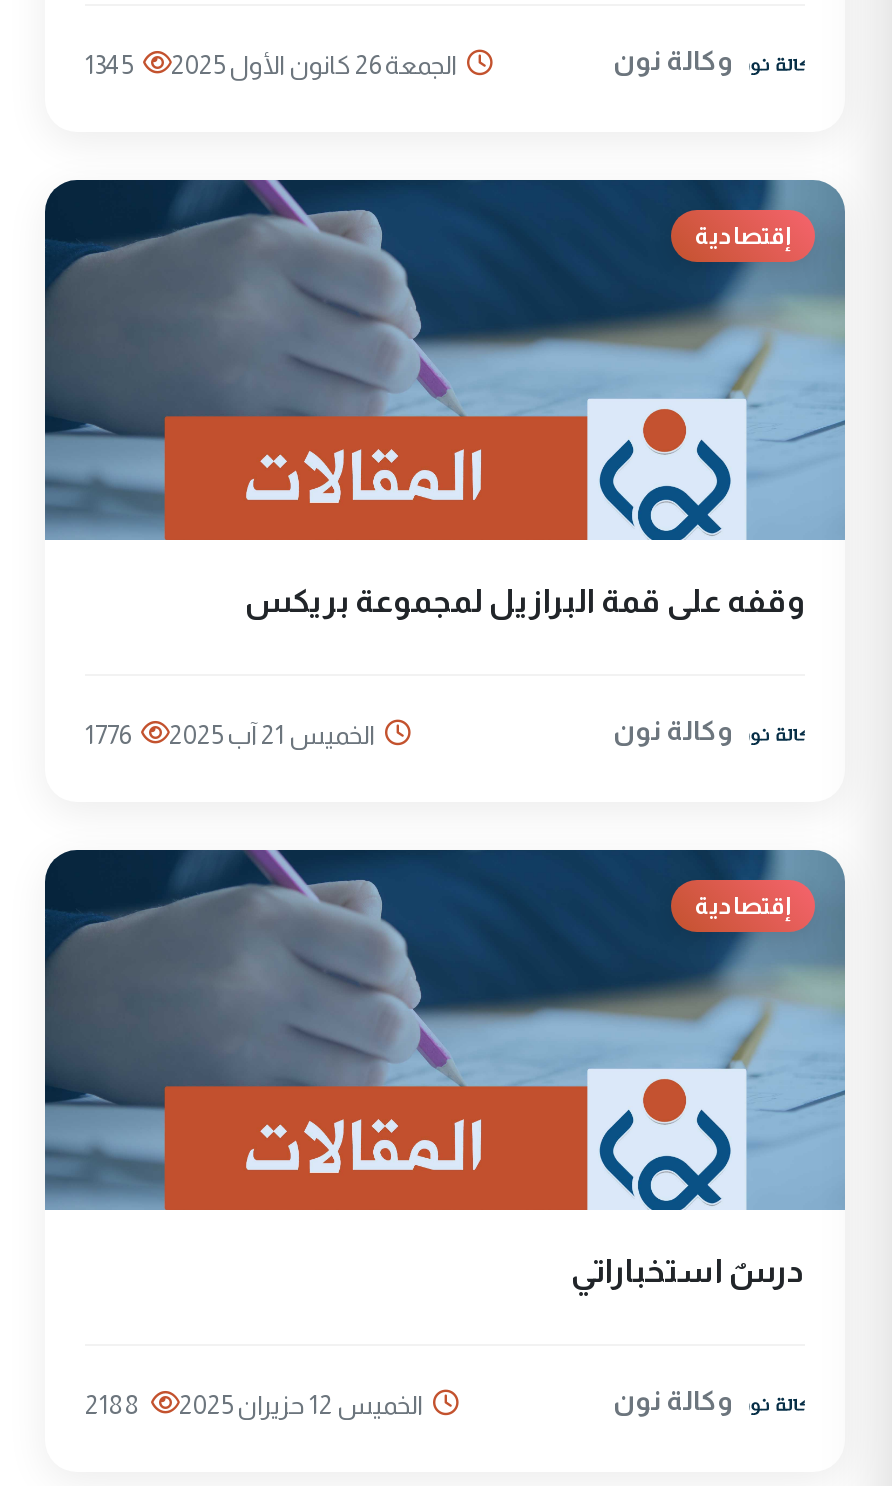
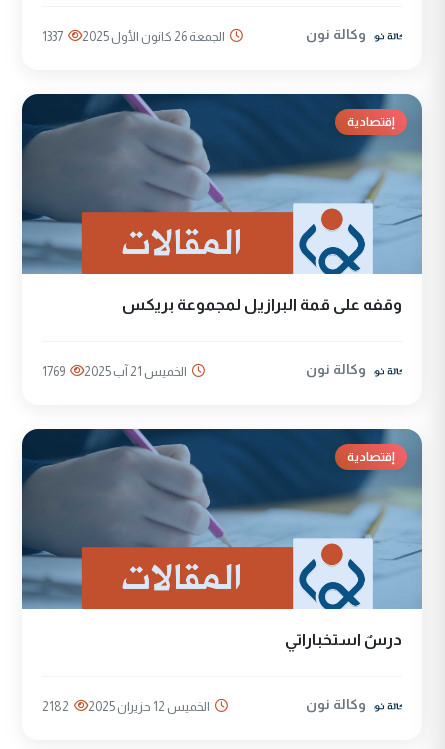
- 1345
+ 1337

- 1776
+ 1769

- 2188
+ 2182
